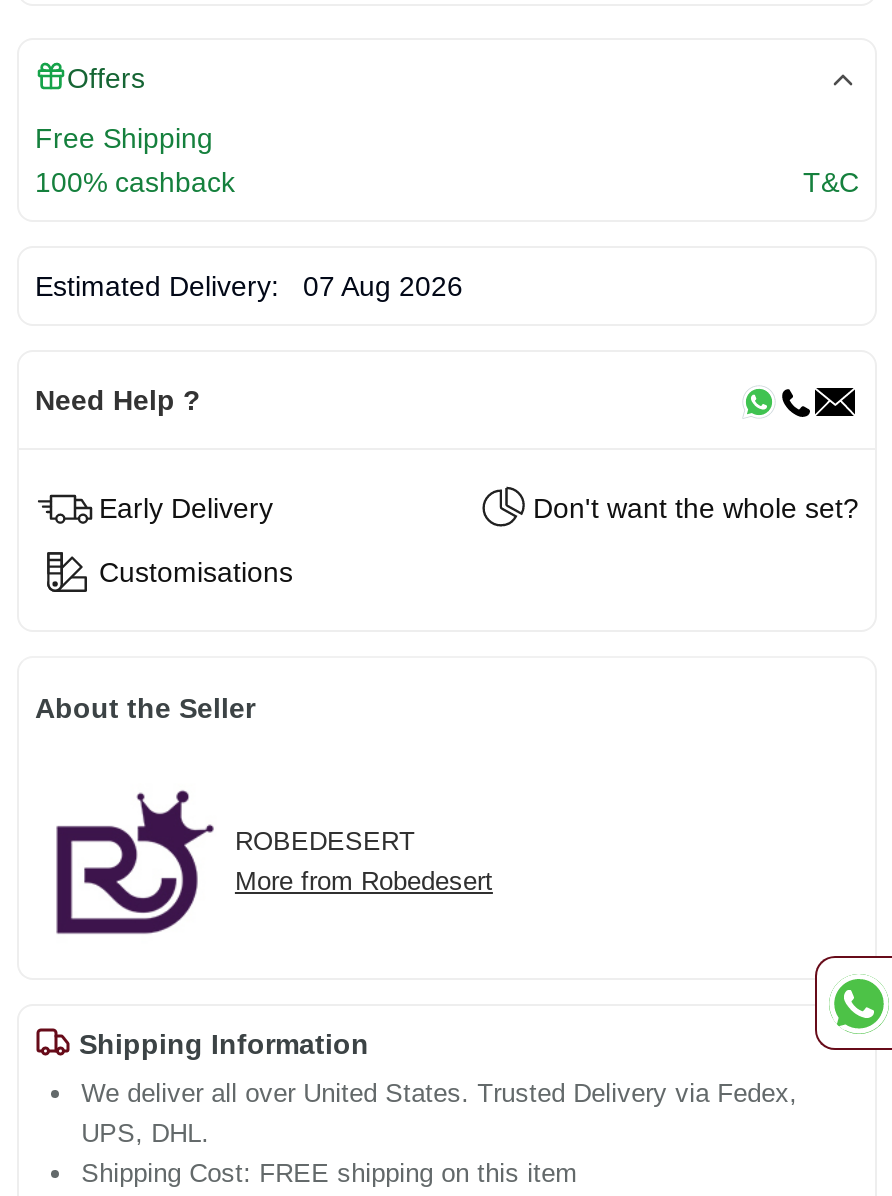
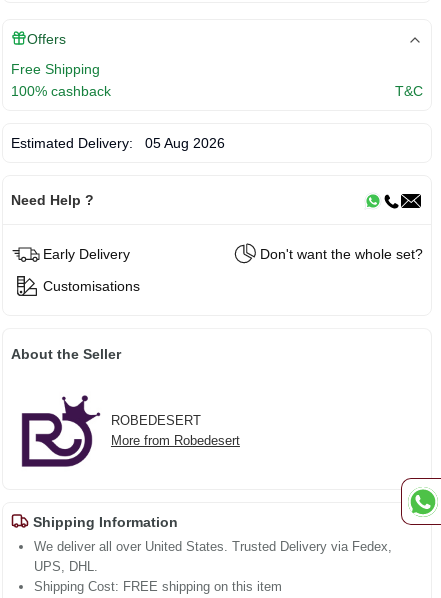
- Estimated Delivery: 07 Aug 2026
+ Estimated Delivery: 05 Aug 2026
